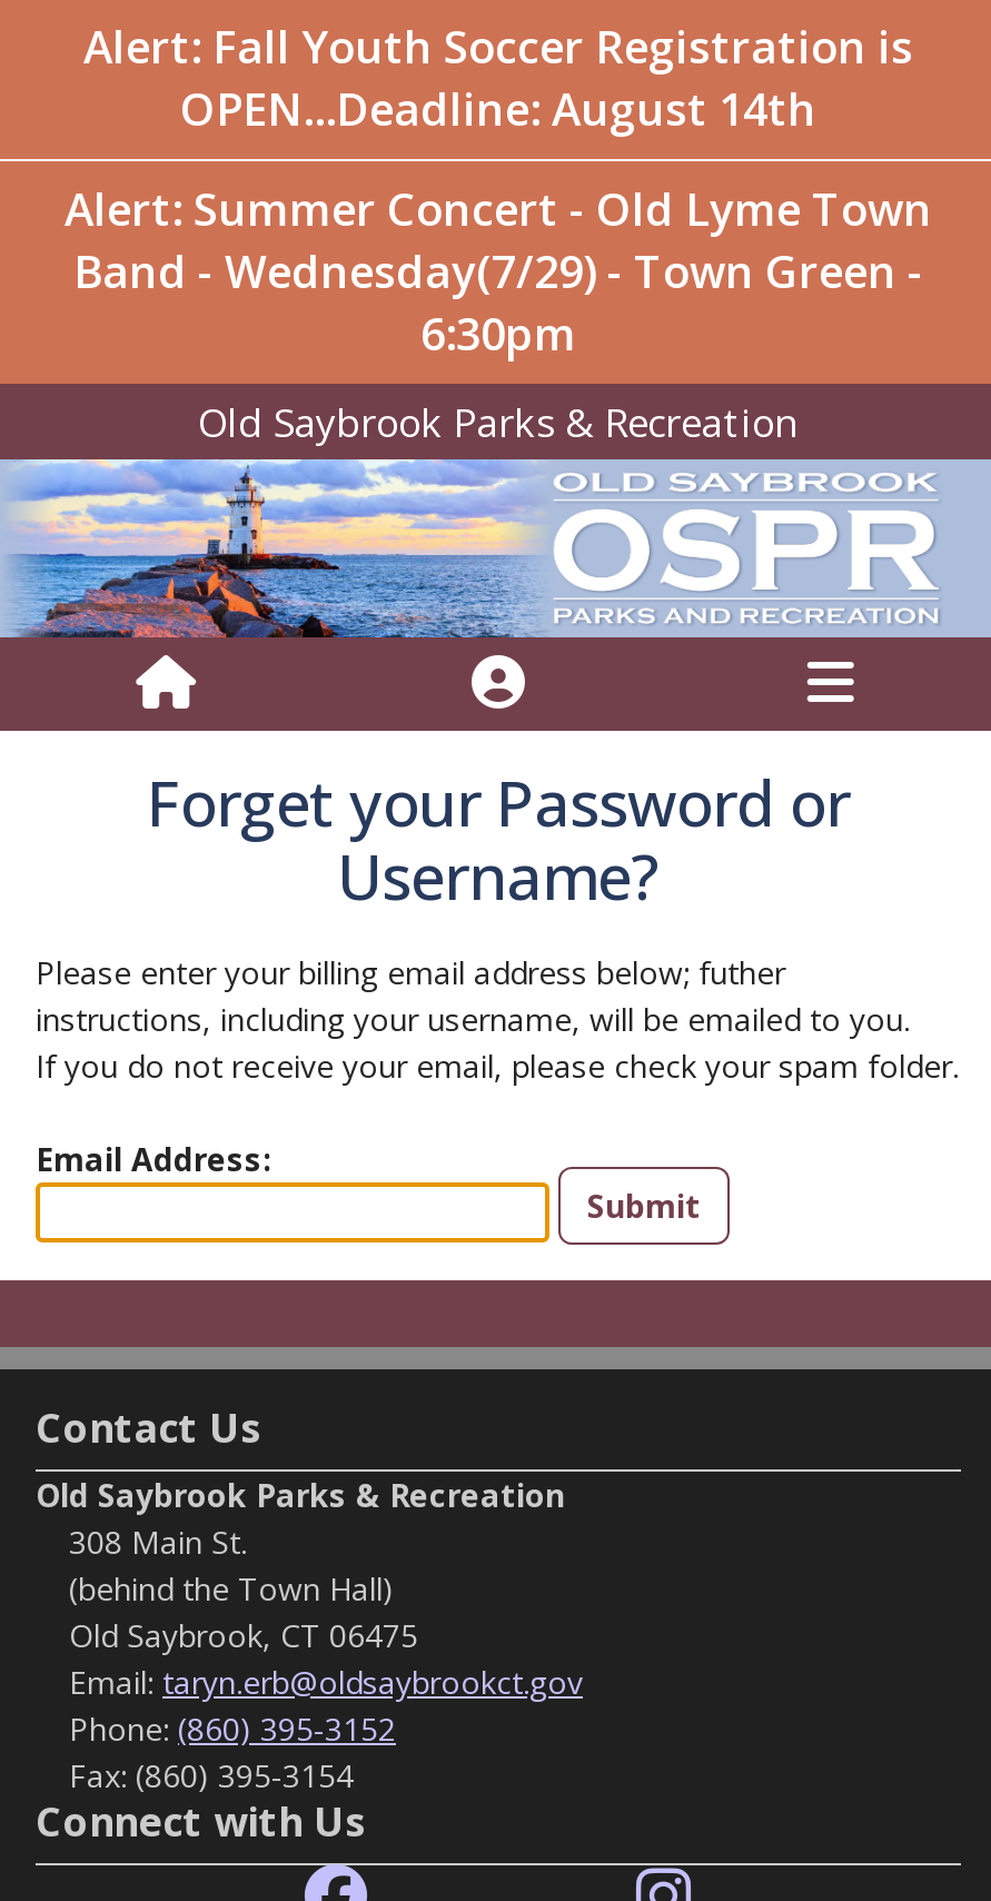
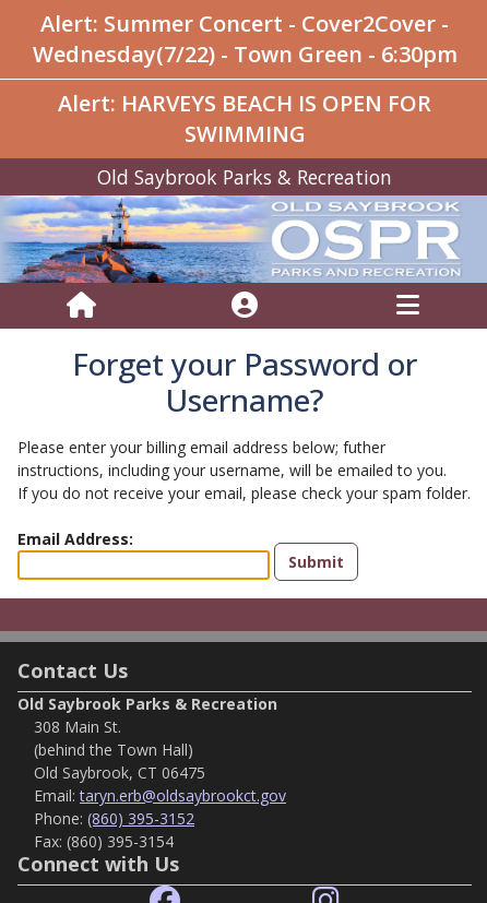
- Alert: Fall Youth Soccer Registration is
- OPEN...Deadline: August 14th
+ Alert: Summer Concert - Cover2Cover -
+ Wednesday(7/22) - Town Green - 6:30pm

- Alert: Summer Concert - Old Lyme Town
- Band - Wednesday(7/29) - Town Green -
- 6:30pm
+ Alert: HARVEYS BEACH IS OPEN FOR
+ SWIMMING
